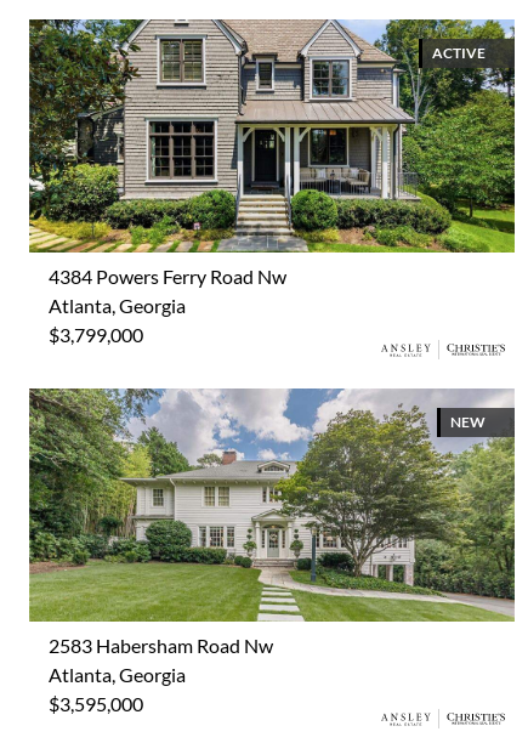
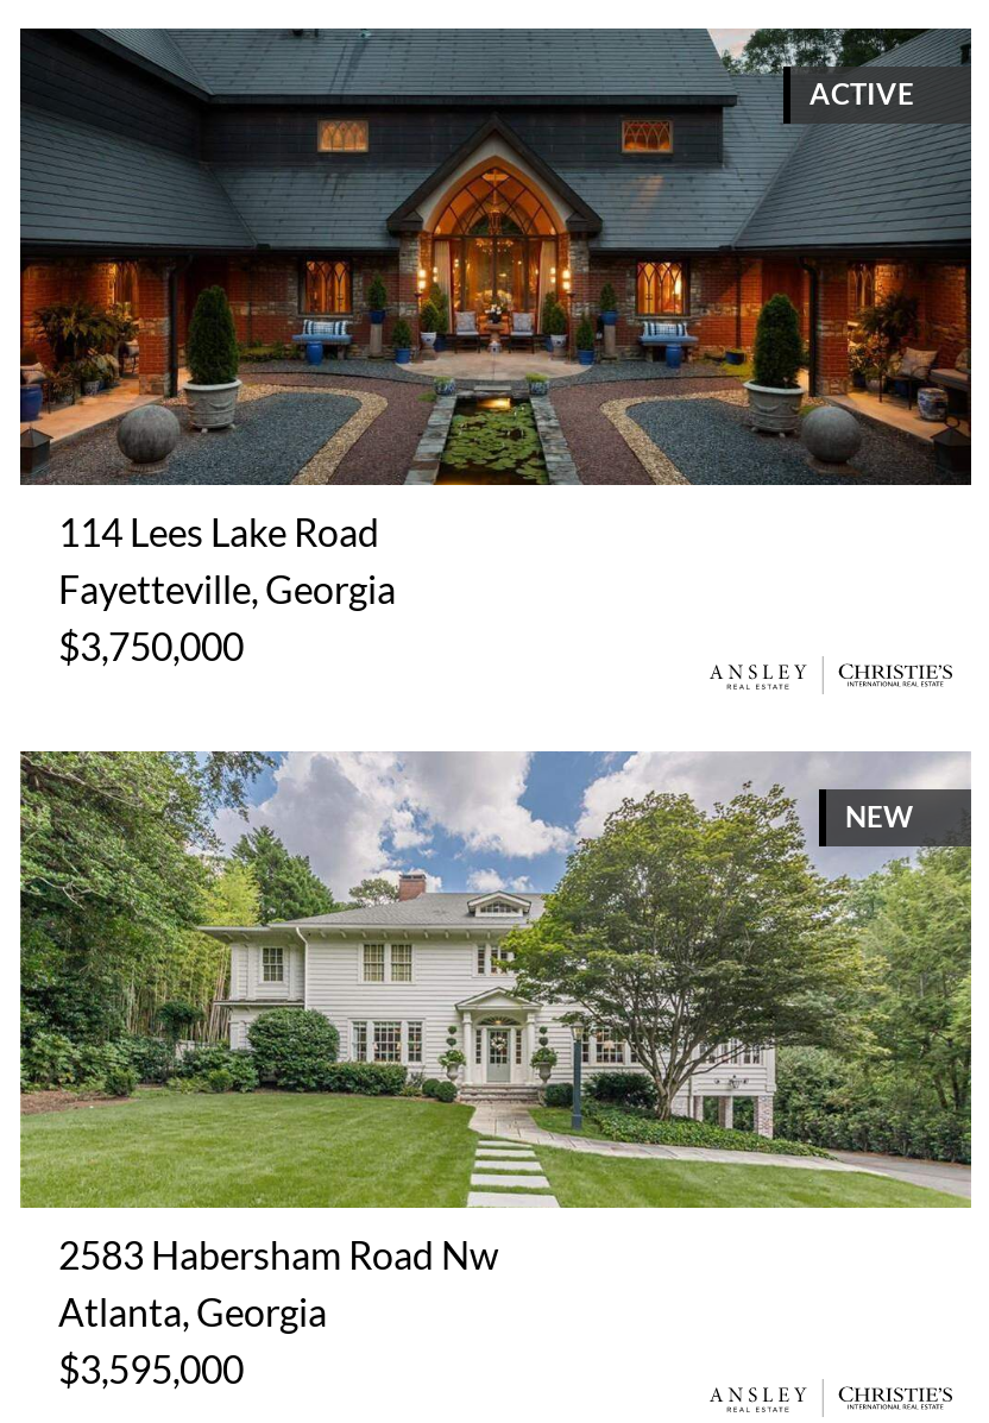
- [image]
- 4384 Powers Ferry Road Nw
- Atlanta, Georgia
- $3,799,000
+ [image]
+ 114 Lees Lake Road
+ Fayetteville, Georgia
+ $3,750,000
